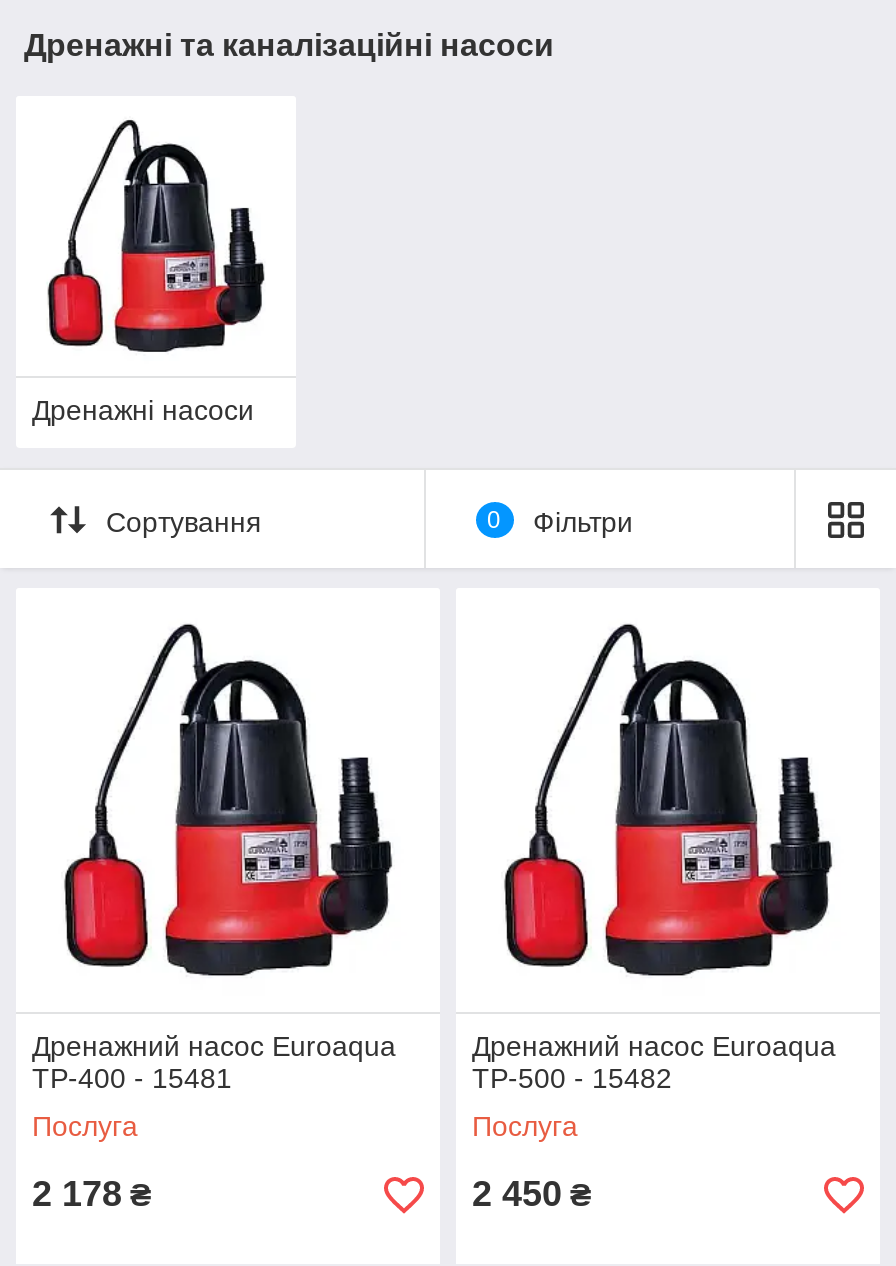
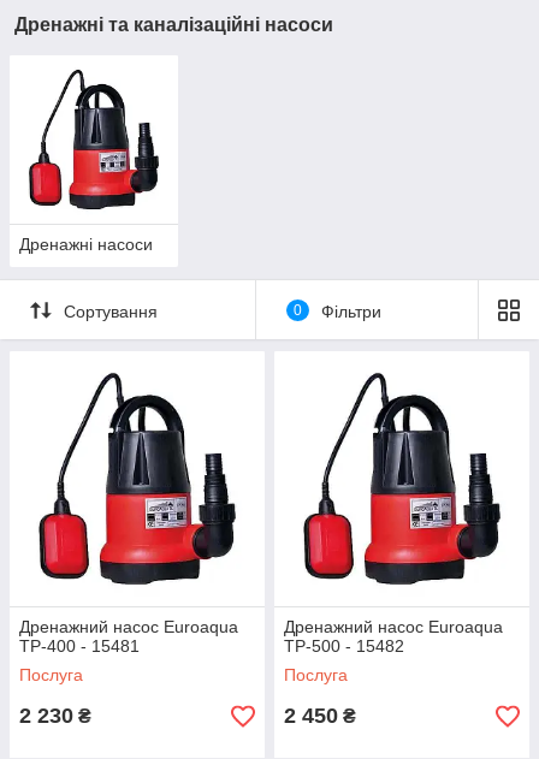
- 2 178 ₴
+ 2 230 ₴
